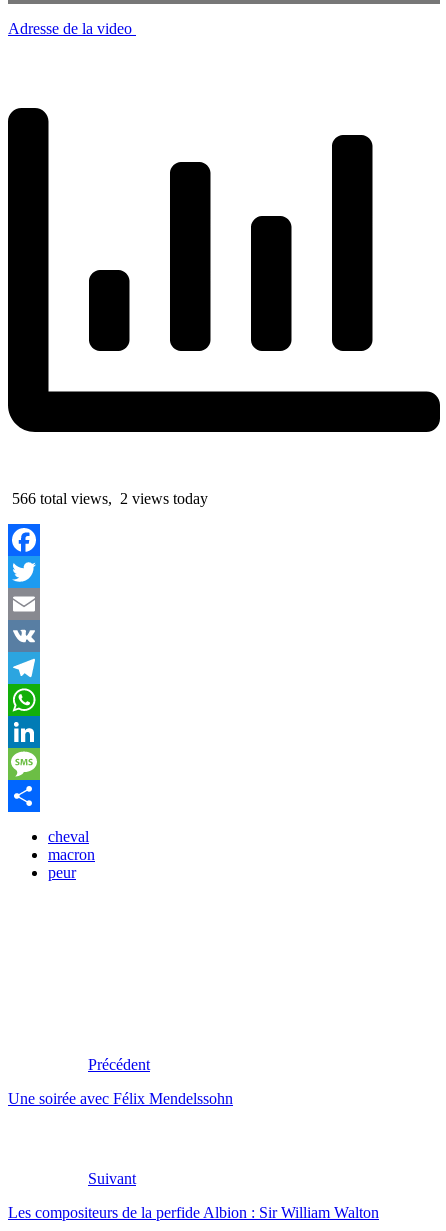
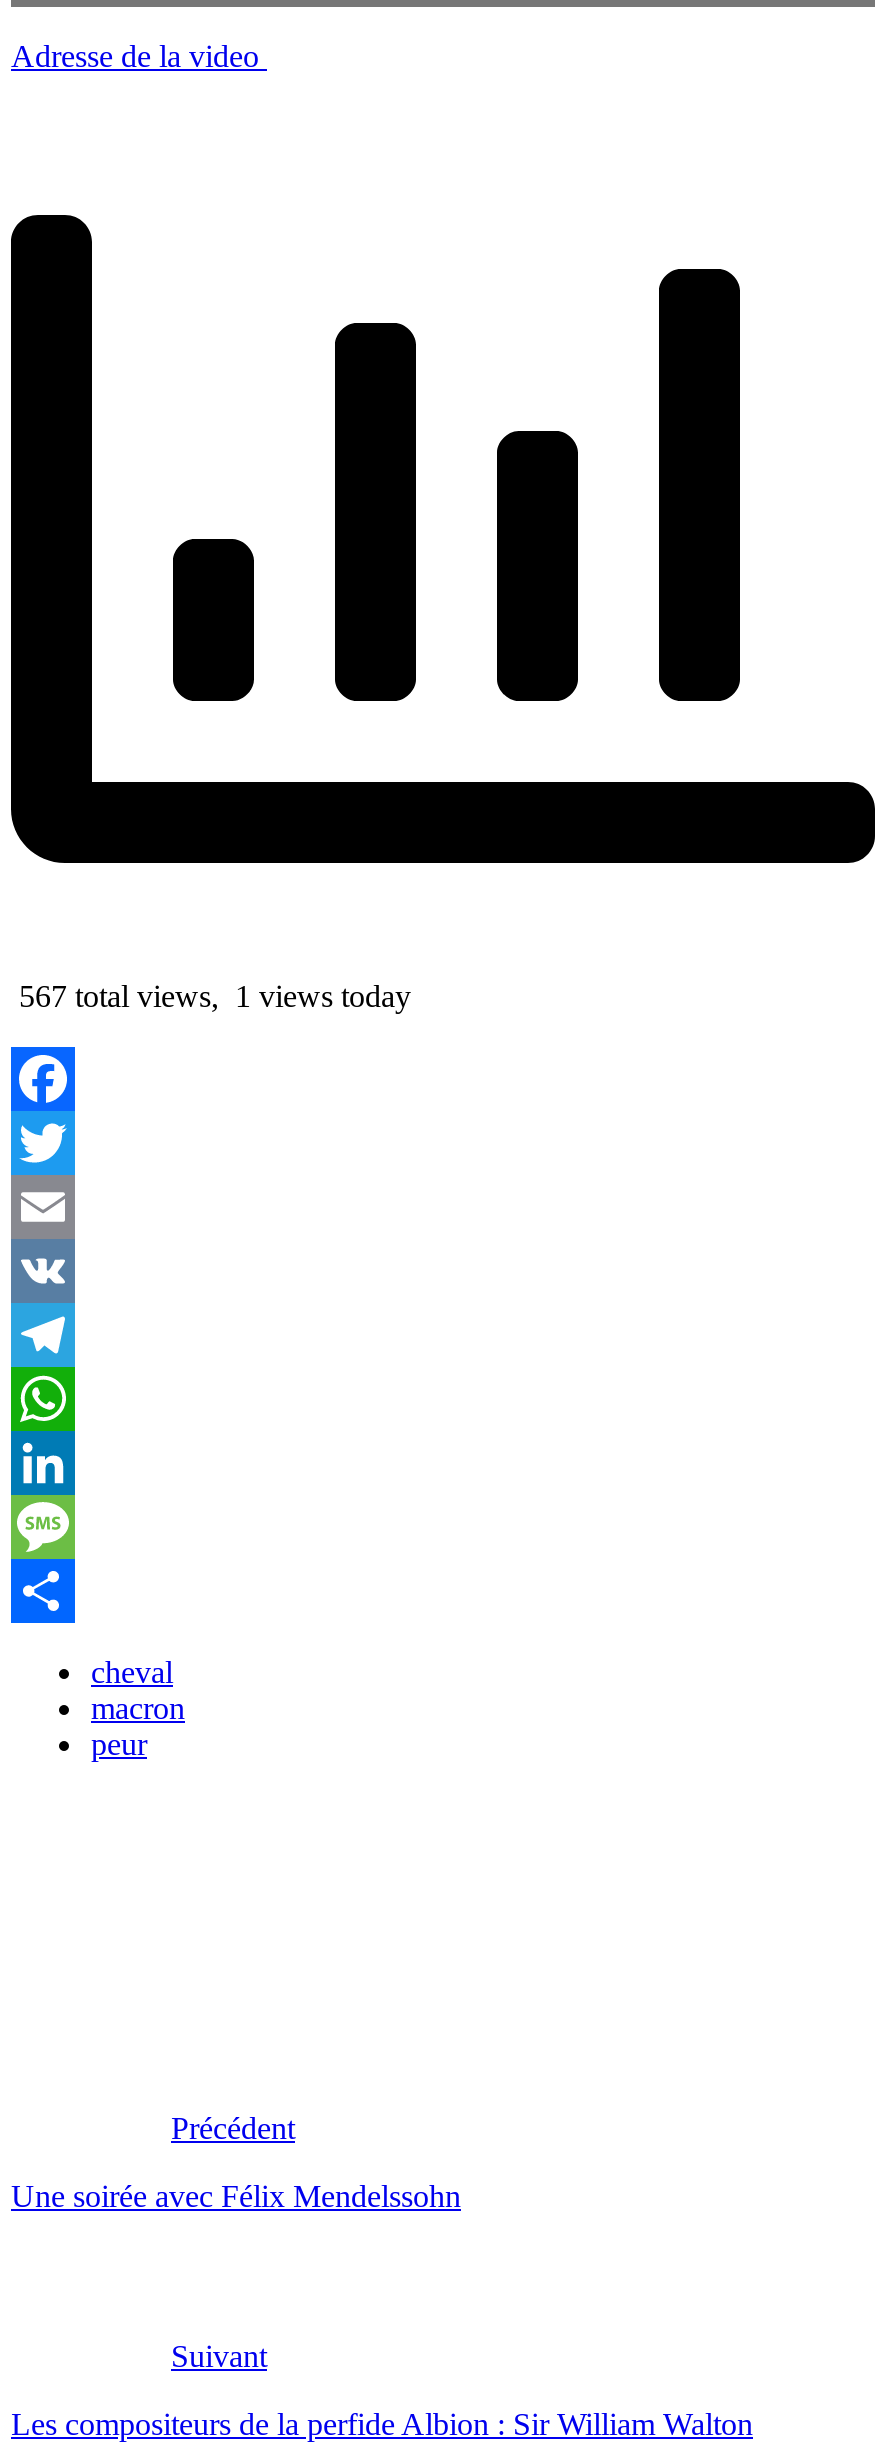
- 566 total views, 2 views today
+ 567 total views, 1 views today
